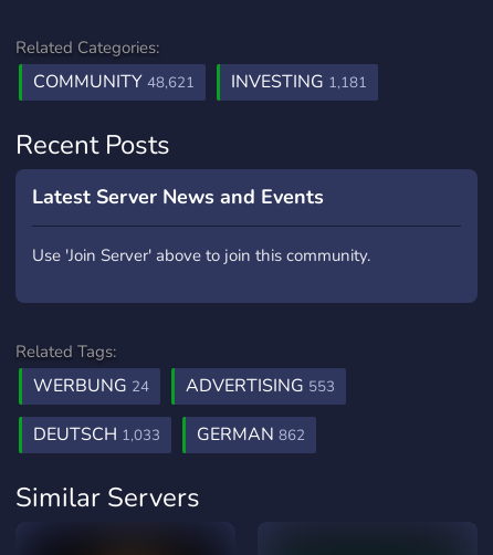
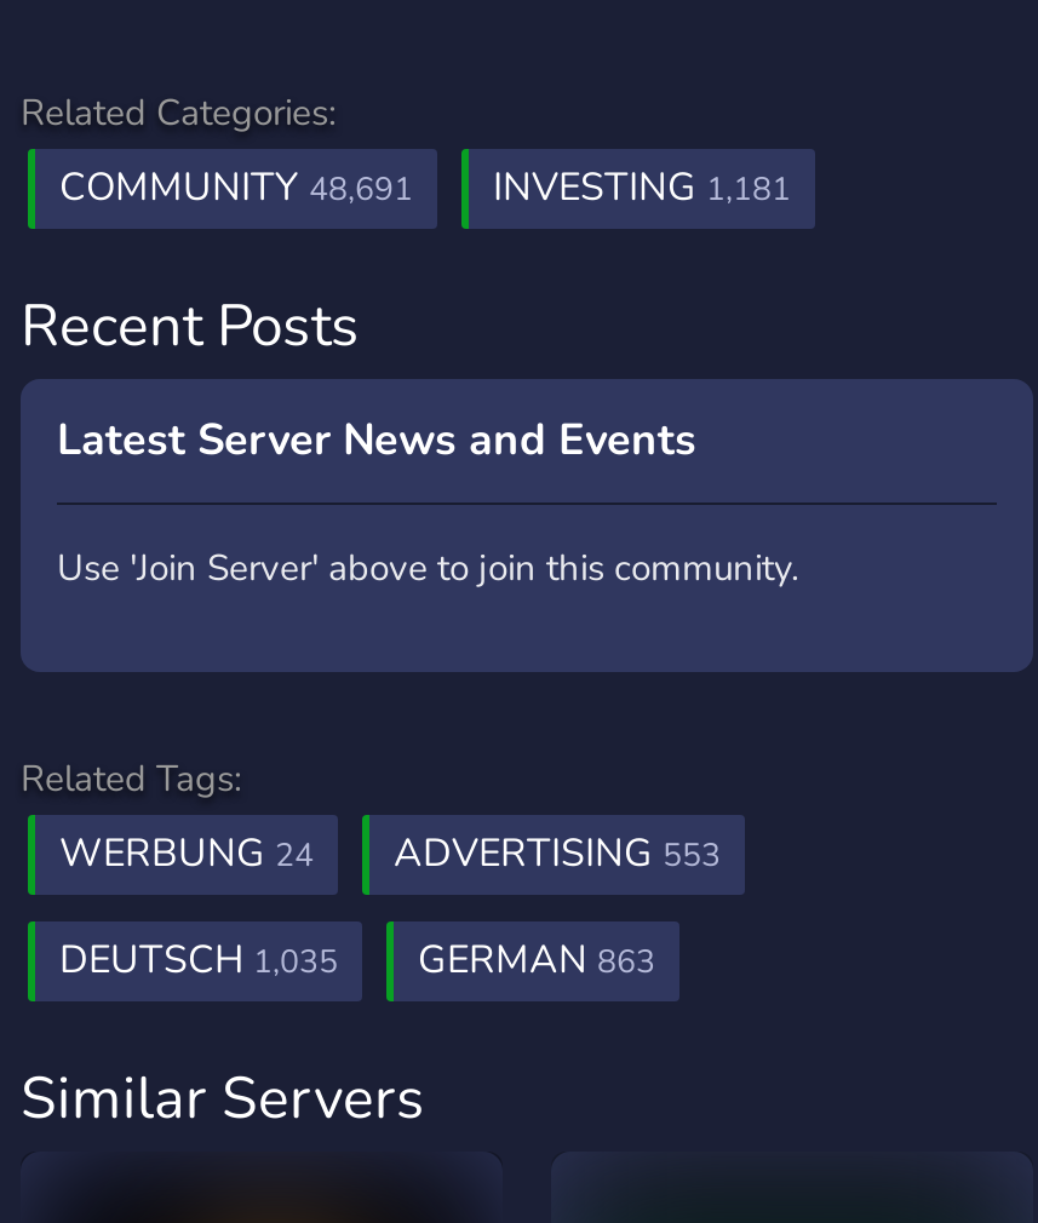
- COMMUNITY 48,621 INVESTING 1,181
+ COMMUNITY 48,691 INVESTING 1,181

- DEUTSCH 1,033
+ DEUTSCH 1,035

- GERMAN 862
+ GERMAN 863
